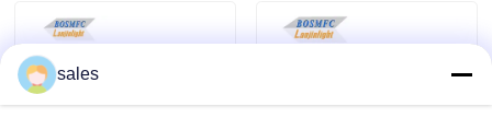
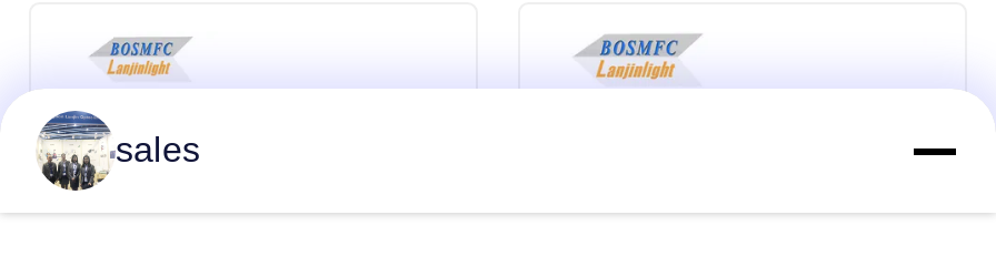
- [image]
+ [image]
